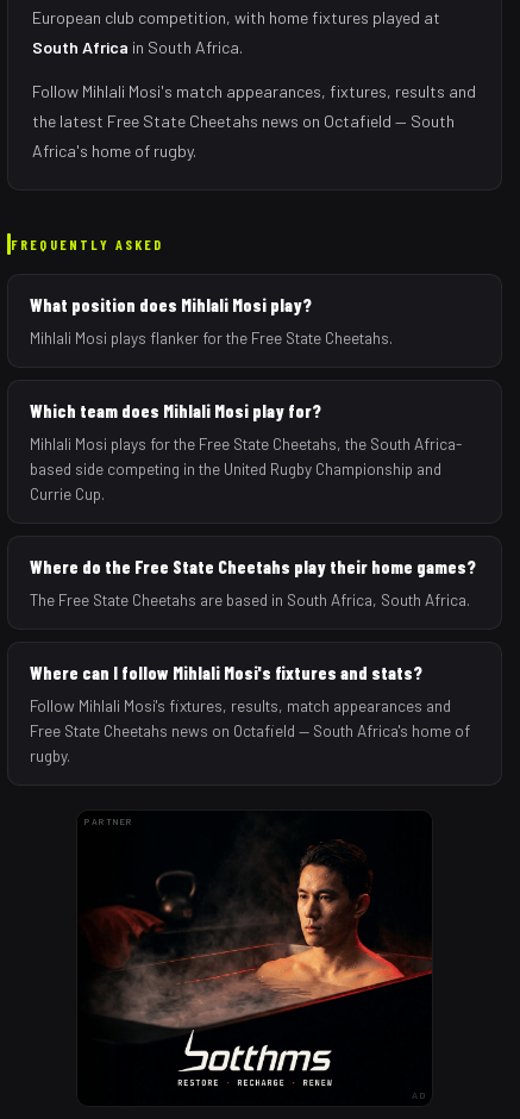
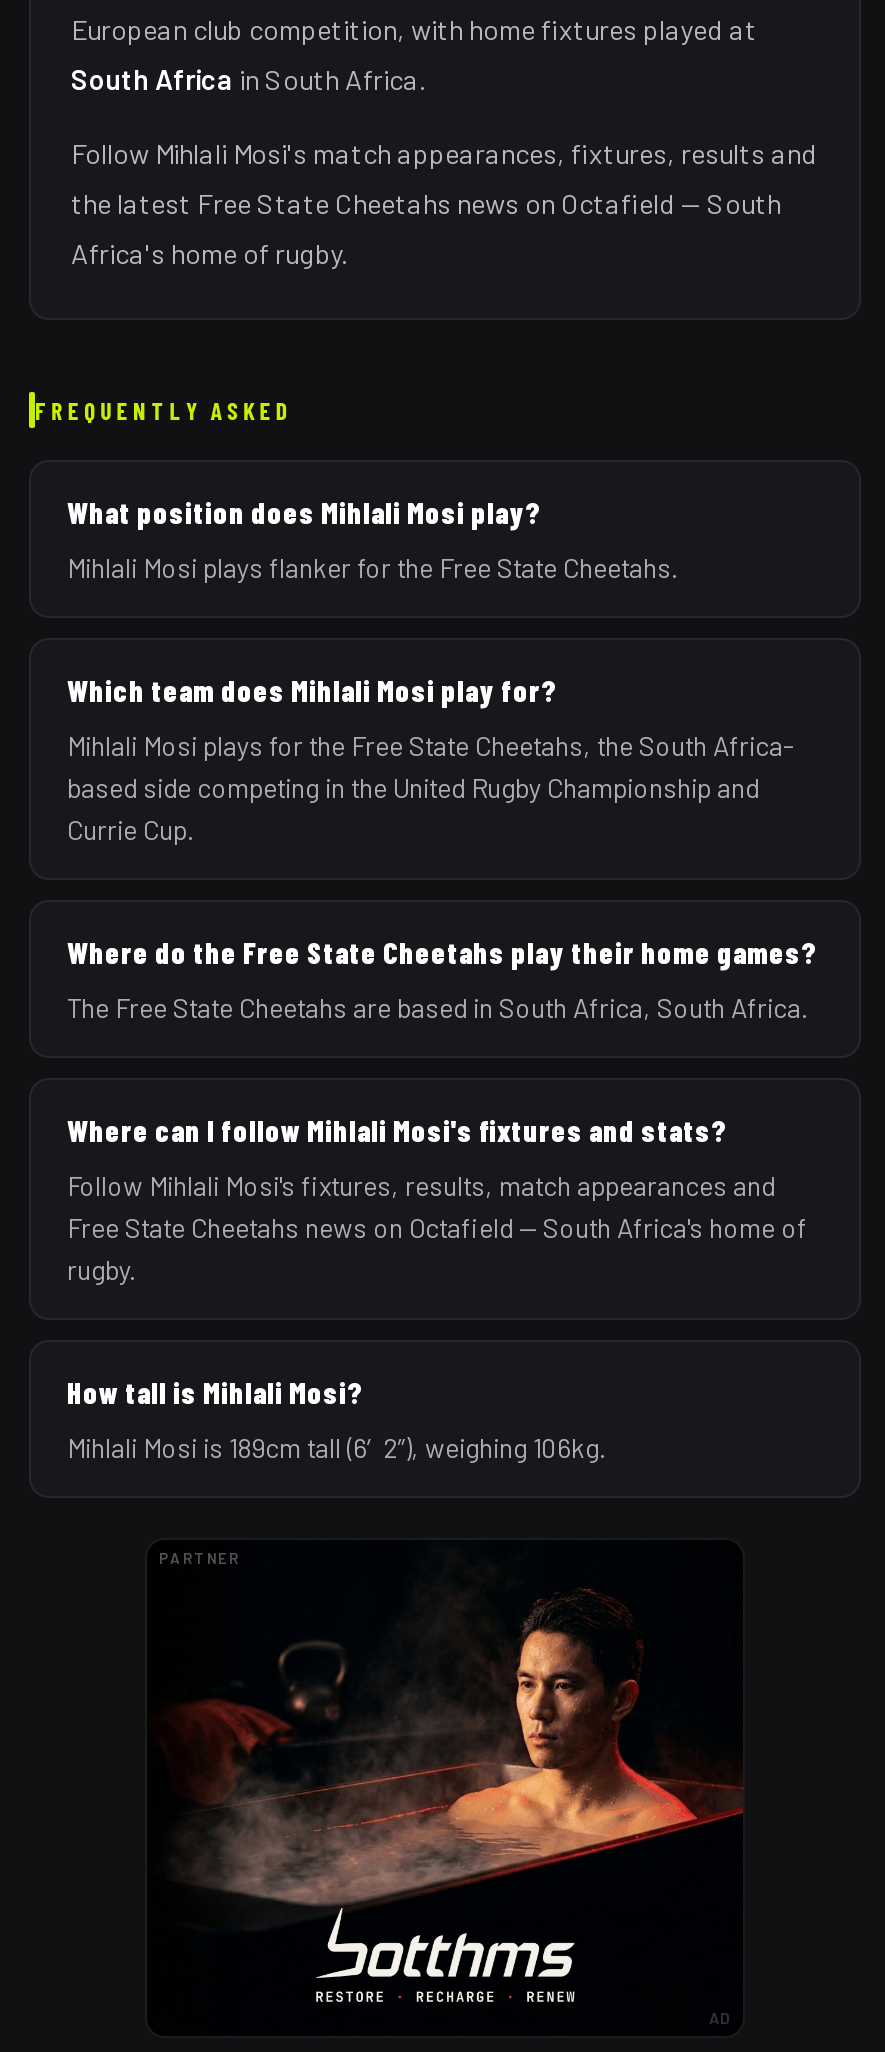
+ How tall is Mihlali Mosi?
+ Mihlali Mosi is 189cm tall (6′2″), weighing 106kg.
